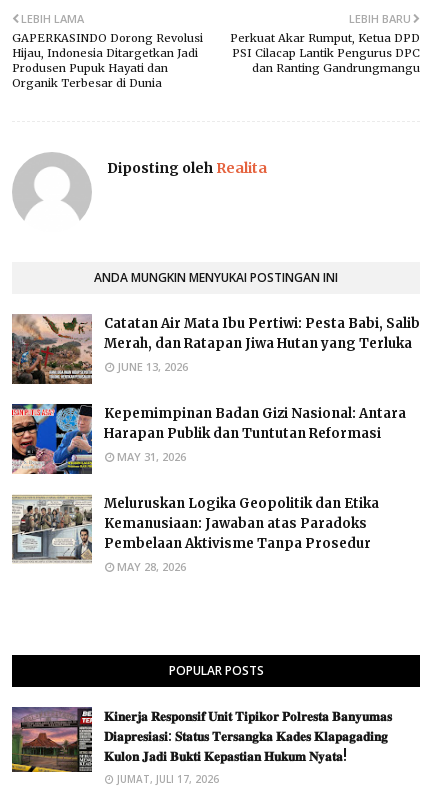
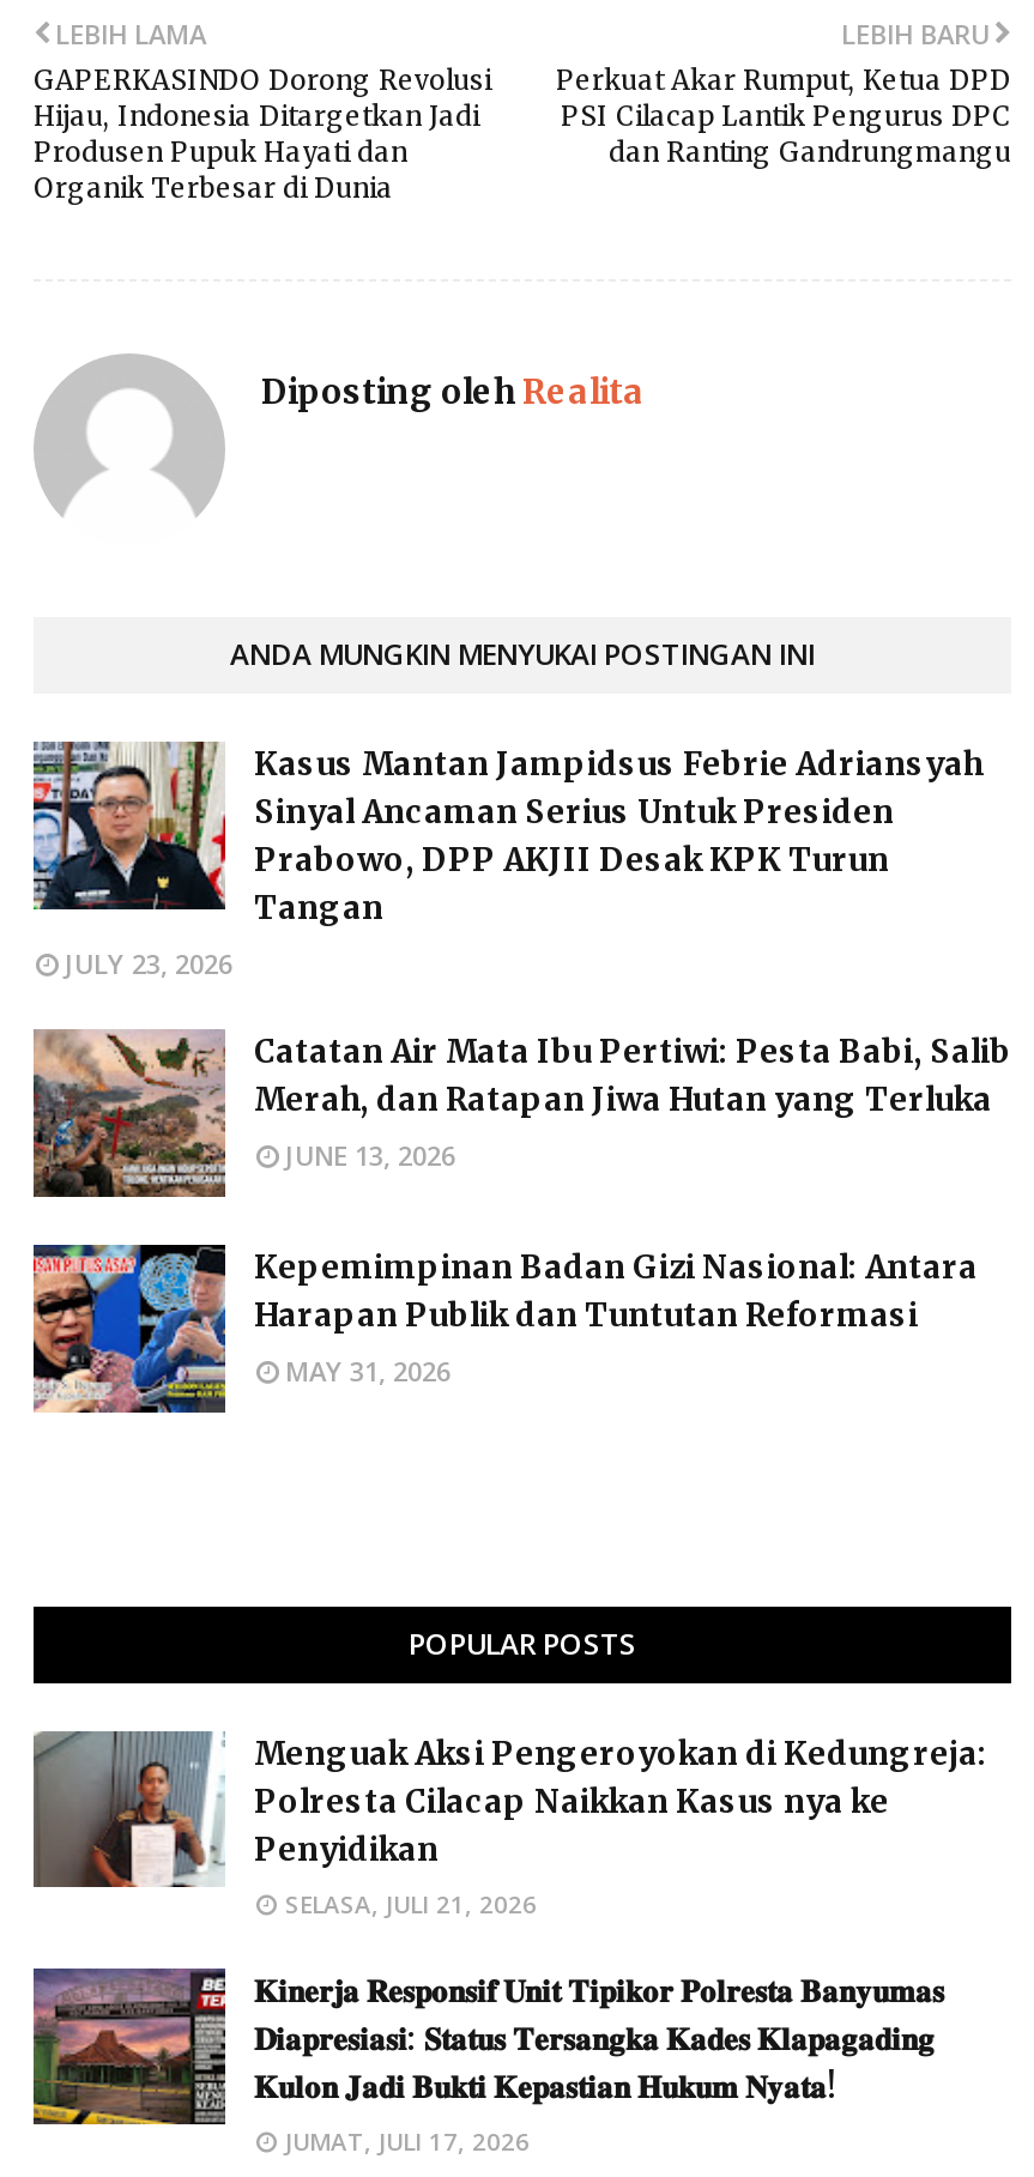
+ [image]
+ Kasus Mantan Jampidsus Febrie Adriansyah
+ Sinyal Ancaman Serius Untuk Presiden
+ Prabowo, DPP AKJII Desak KPK Turun
+ Tangan
+ JULY 23, 2026

- [image]
- Meluruskan Logika Geopolitik dan Etika
- Kemanusiaan: Jawaban atas Paradoks
- Pembelaan Aktivisme Tanpa Prosedur
- MAY 28, 2026

+ [image]
+ Menguak Aksi Pengeroyokan di Kedungreja:
+ Polresta Cilacap Naikkan Kasus nya ke
+ Penyidikan
+ SELASA, JULI 21, 2026
